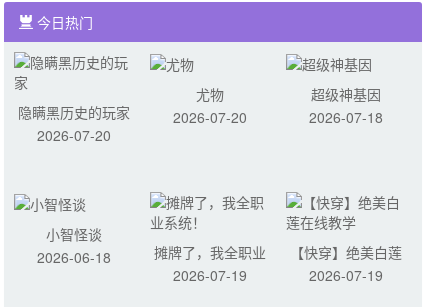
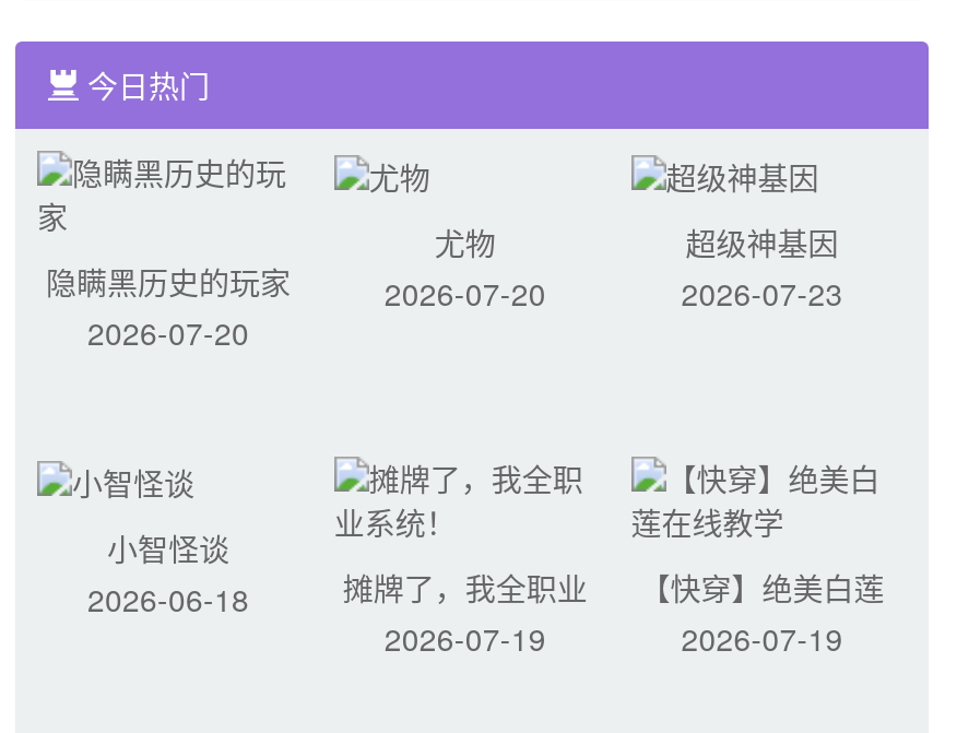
- 2026-07-18
+ 2026-07-23
